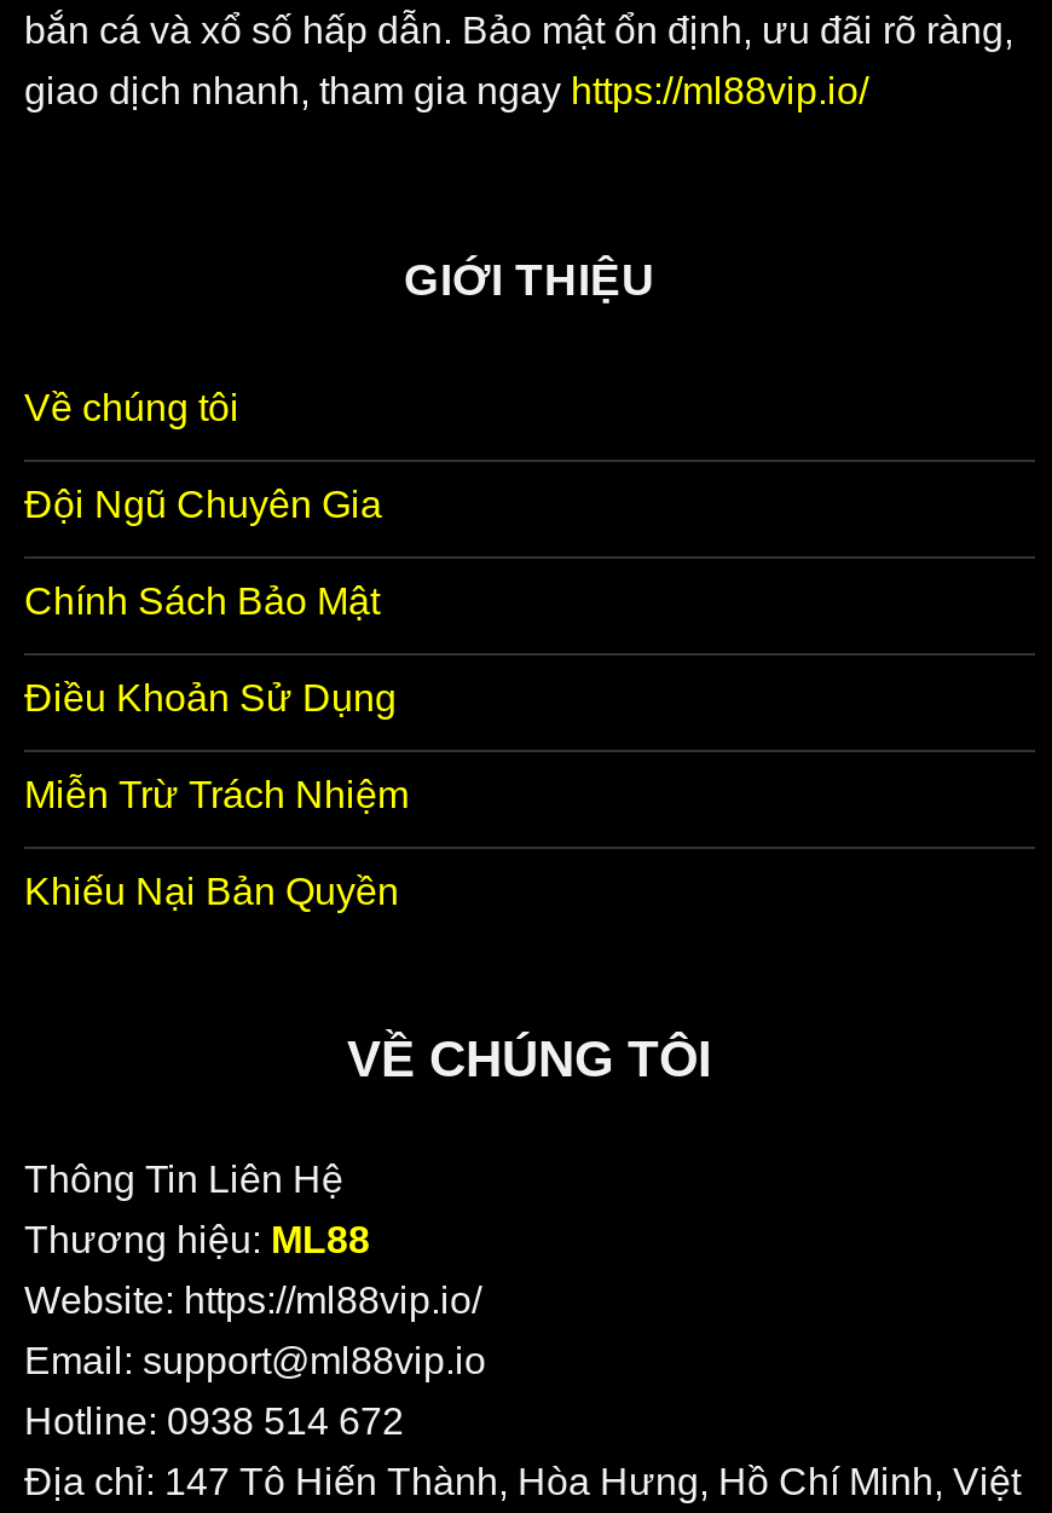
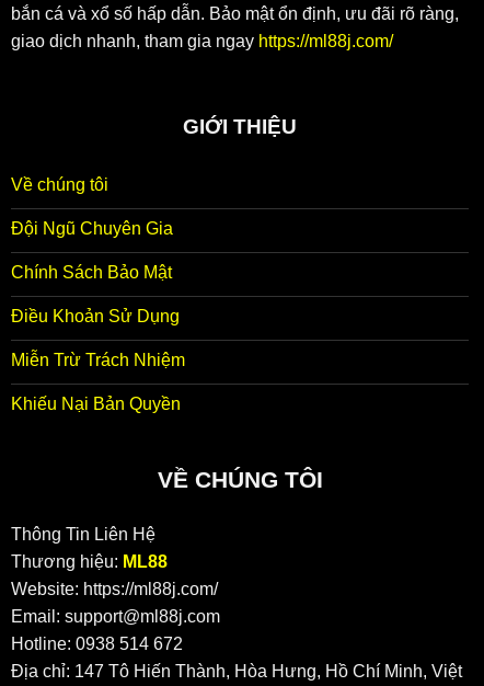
- giao dịch nhanh, tham gia ngay https://ml88vip.io/
+ giao dịch nhanh, tham gia ngay https://ml88j.com/

- Website: https://ml88vip.io/
+ Website: https://ml88j.com/

- Email: support@ml88vip.io
+ Email: support@ml88j.com
